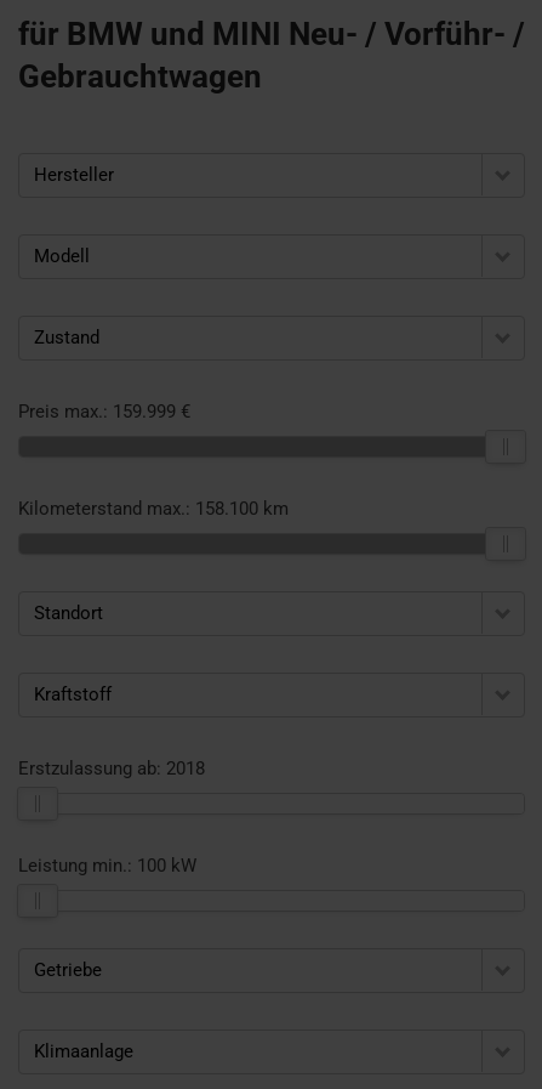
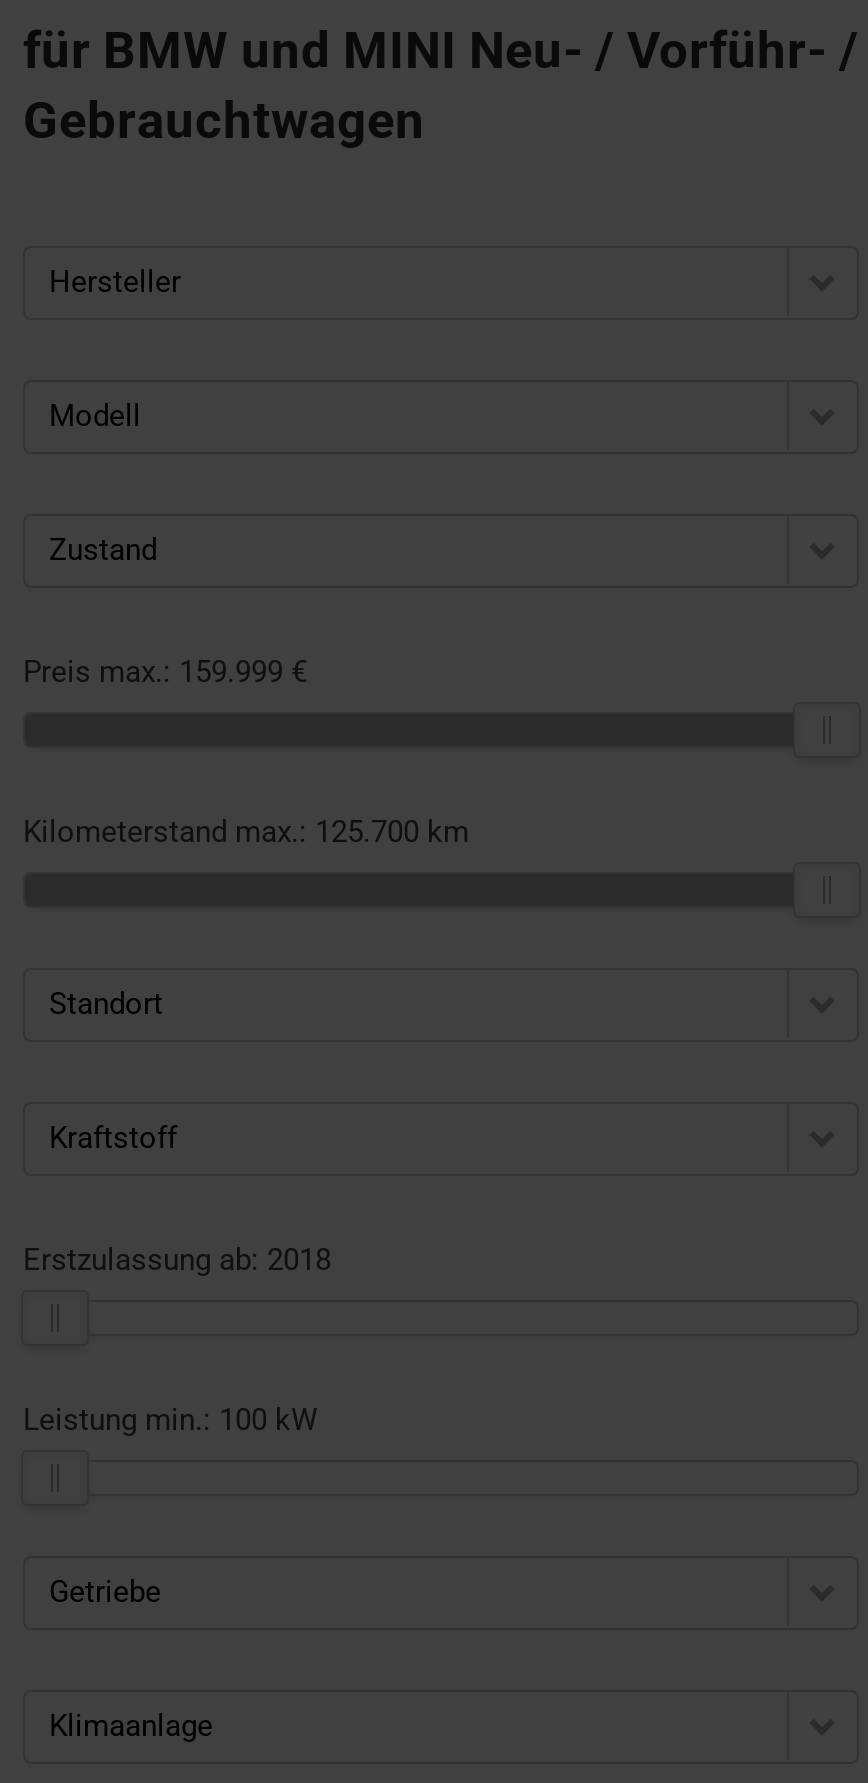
- Kilometerstand max.: 158.100 km
+ Kilometerstand max.: 125.700 km
